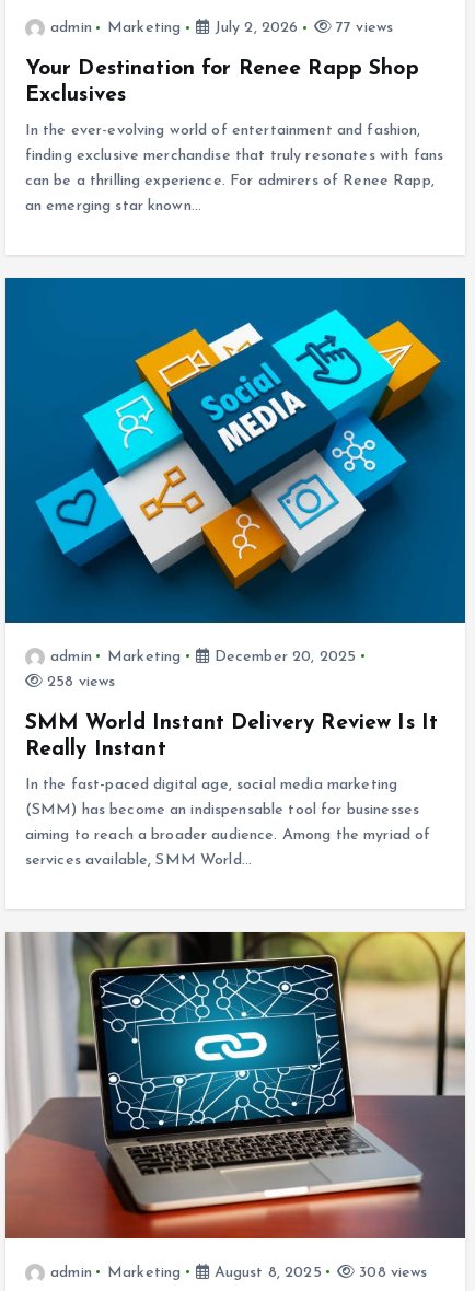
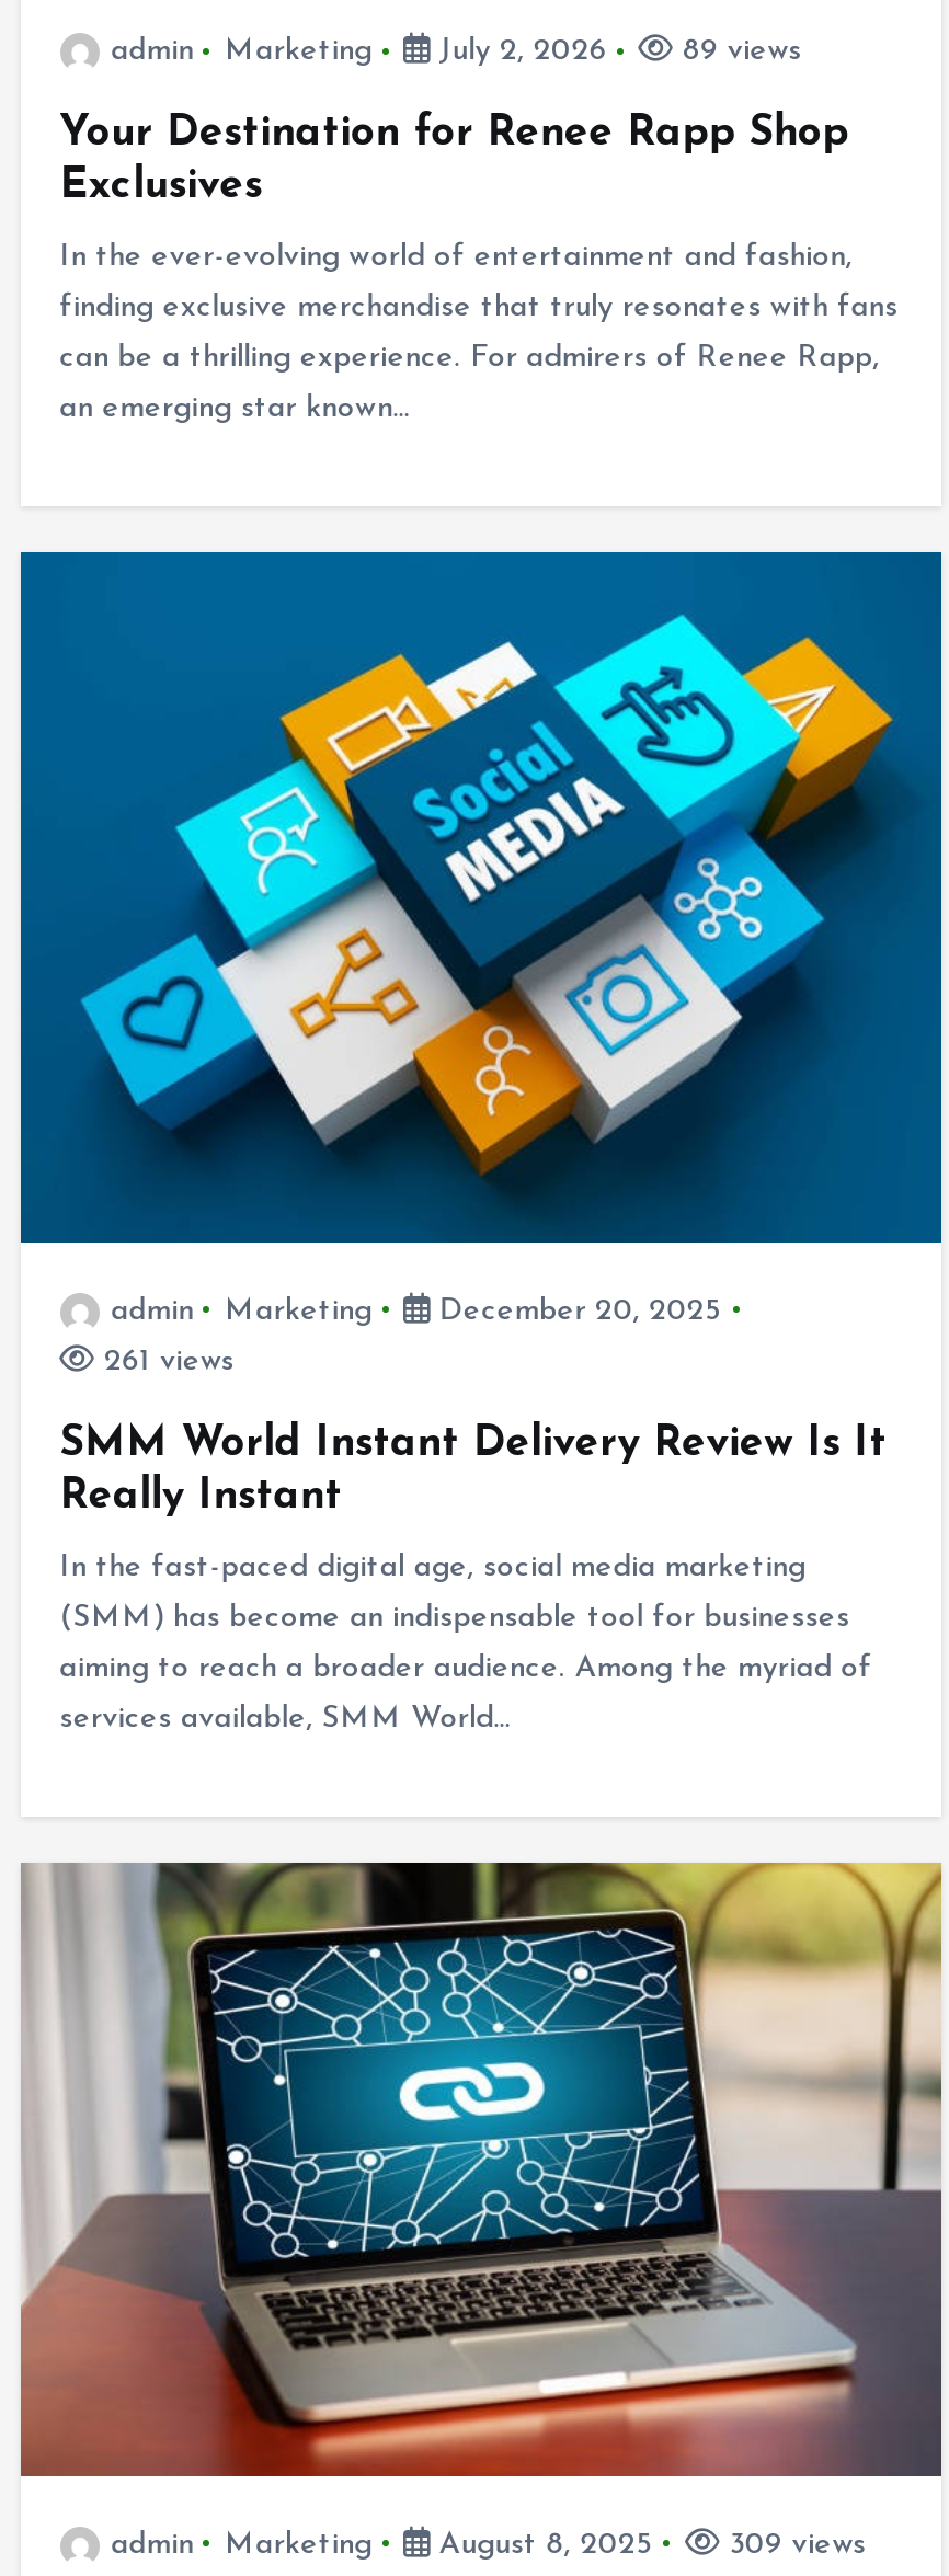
- 77 views
+ 89 views

- 258 views
+ 261 views

- 308 views
+ 309 views
